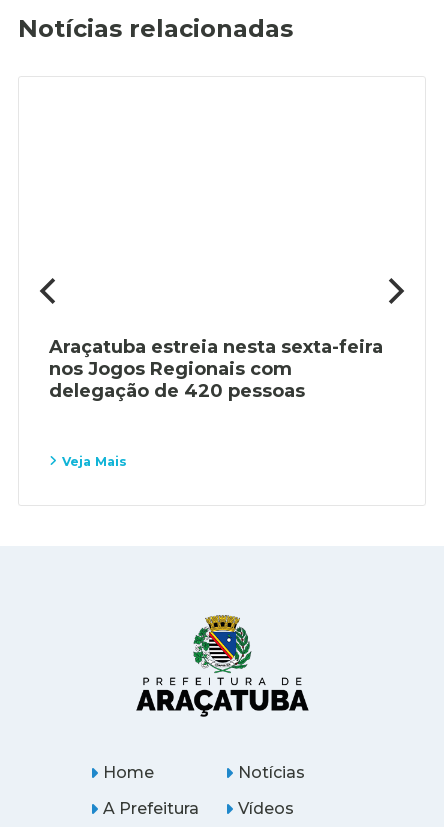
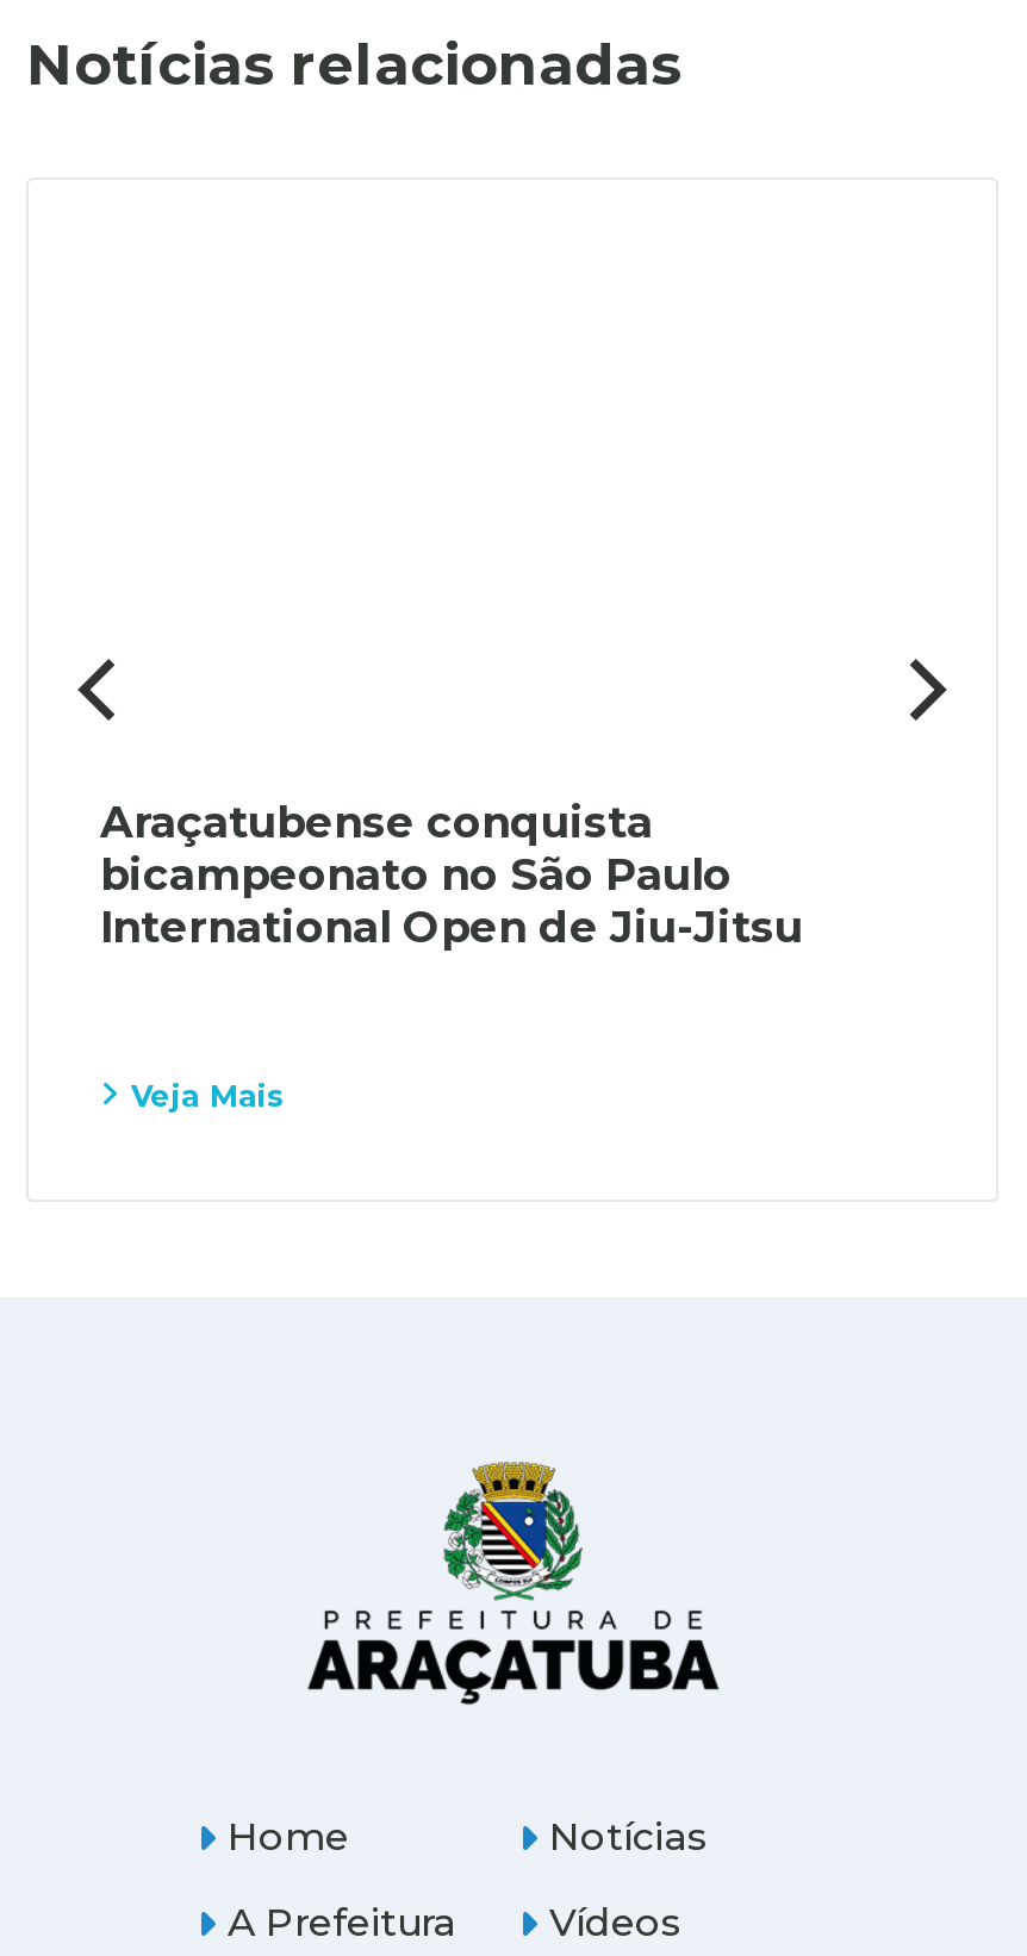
- Araçatuba estreia nesta sexta-feira
- nos Jogos Regionais com
- delegação de 420 pessoas
+ Araçatubense conquista
+ bicampeonato no São Paulo
+ International Open de Jiu-Jitsu
